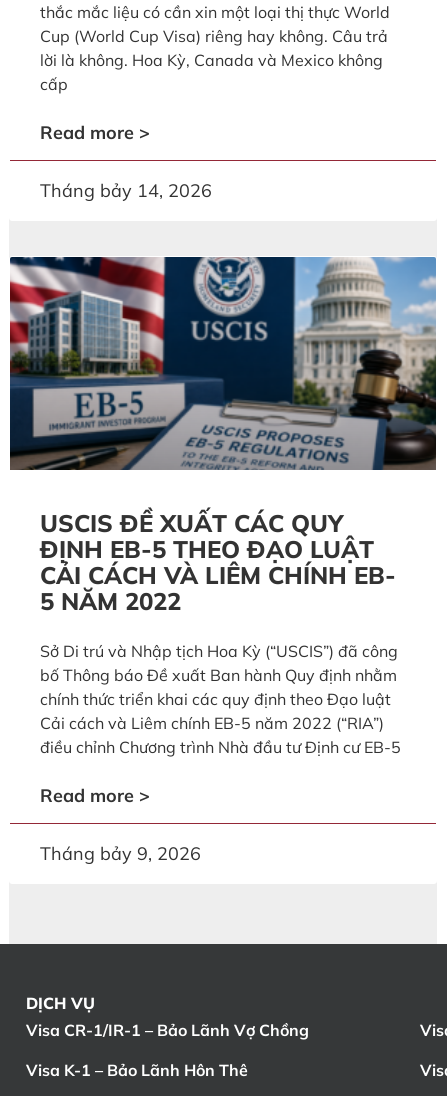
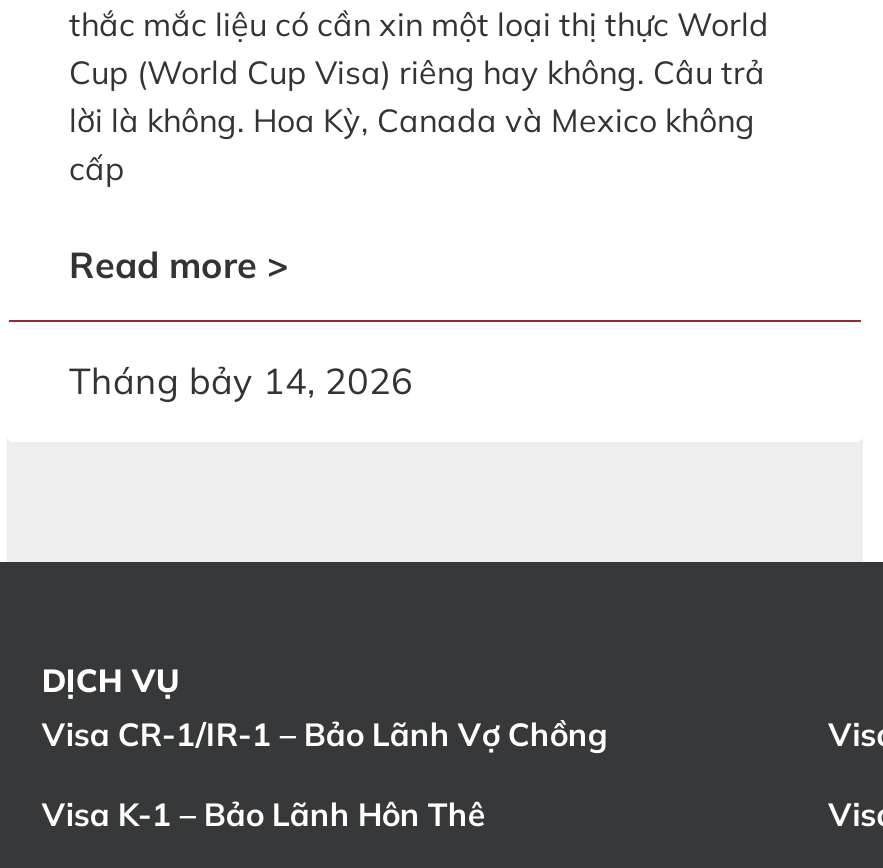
- [image]
- USCIS ĐỀ XUẤT CÁC QUY
- ĐỊNH EB-5 THEO ĐẠO LUẬT
- CẢI CÁCH VÀ LIÊM CHÍNH EB-
- 5 NĂM 2022
- Sở Di trú và Nhập tịch Hoa Kỳ (“USCIS”) đã công
- bố Thông báo Đề xuất Ban hành Quy định nhằm
- chính thức triển khai các quy định theo Đạo luật
- Cải cách và Liêm chính EB-5 năm 2022 (“RIA”)
- điều chỉnh Chương trình Nhà đầu tư Định cư EB-5
- Read more >
- Tháng bảy 9, 2026
